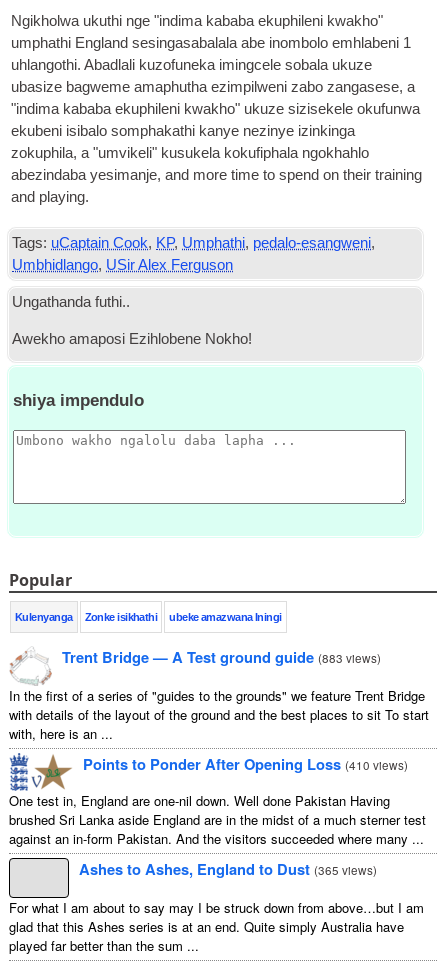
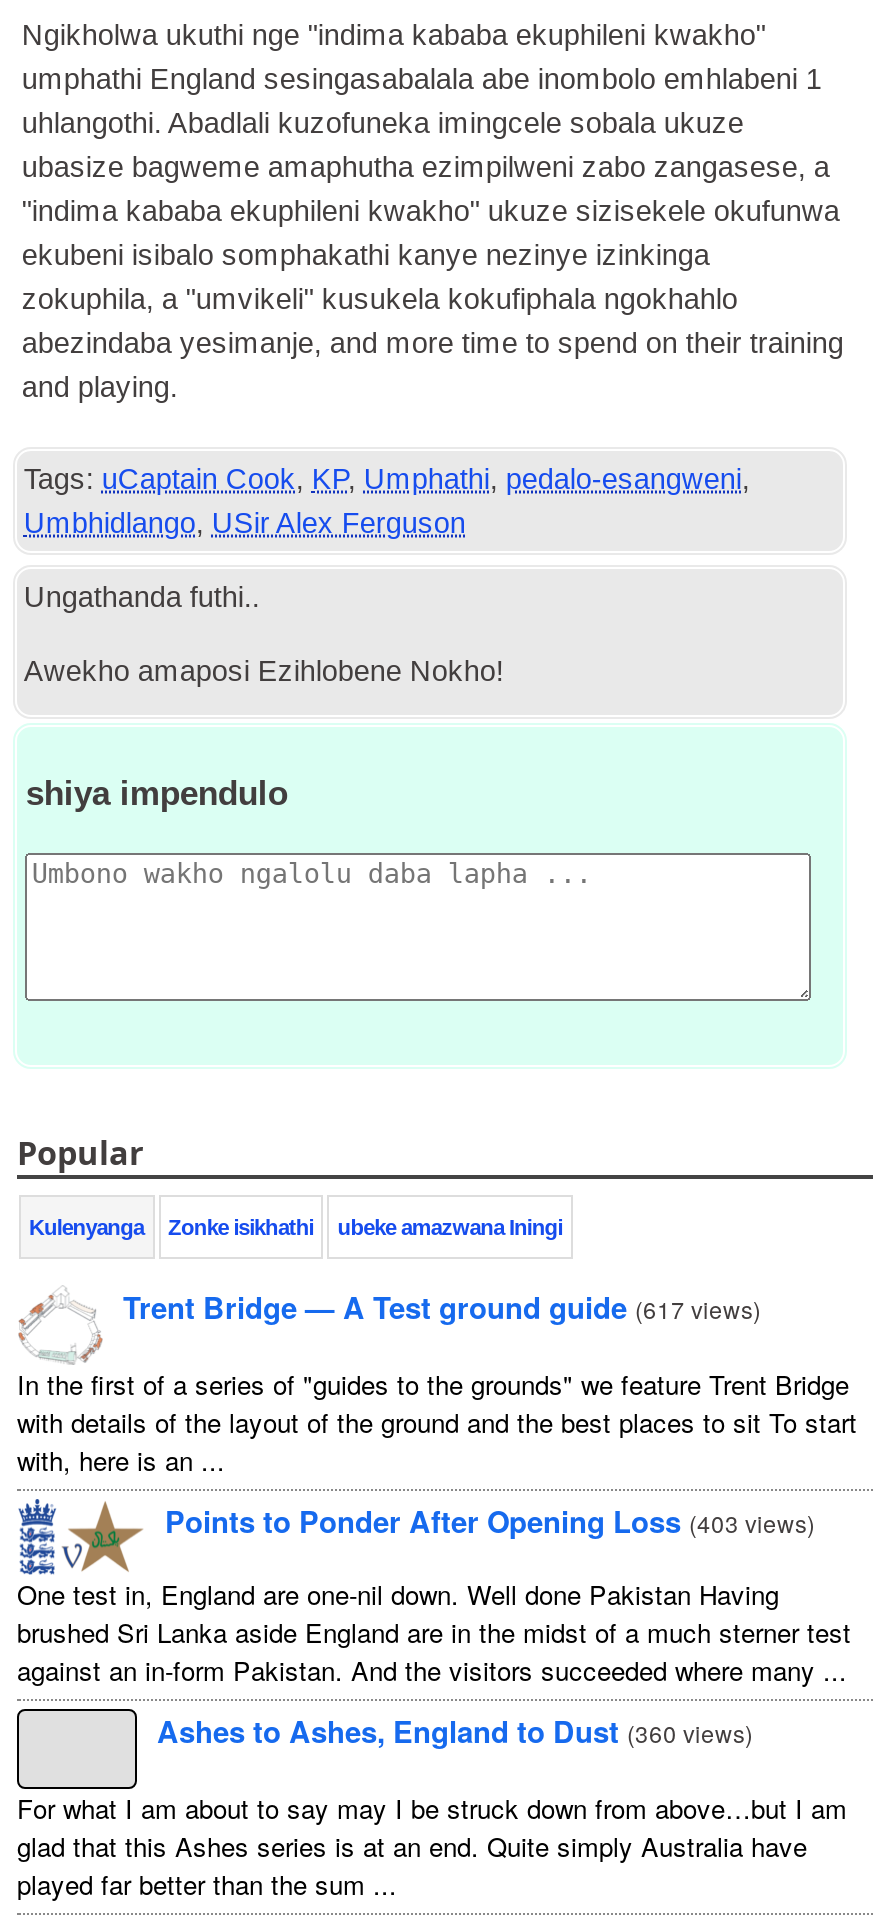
- Trent Bridge — A Test ground guide (883 views)
+ Trent Bridge — A Test ground guide (617 views)

- Points to Ponder After Opening Loss (410 views)
+ Points to Ponder After Opening Loss (403 views)

- Ashes to Ashes, England to Dust (365 views)
+ Ashes to Ashes, England to Dust (360 views)
